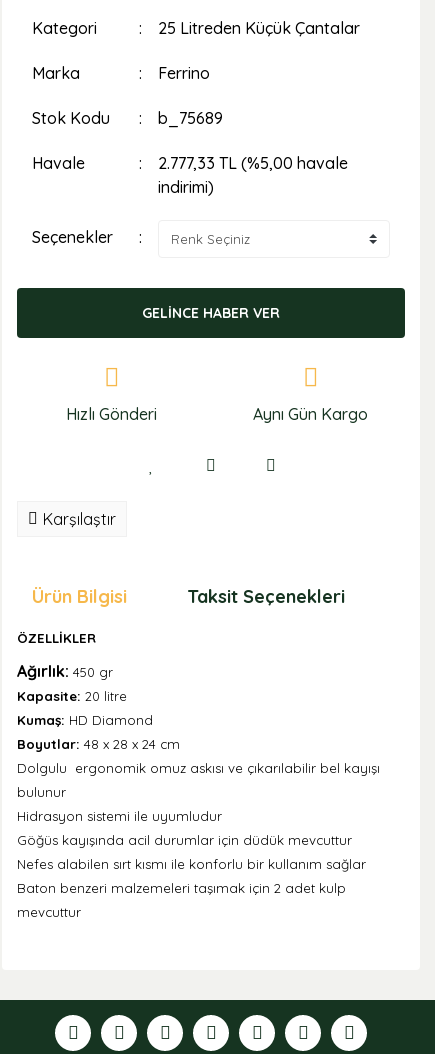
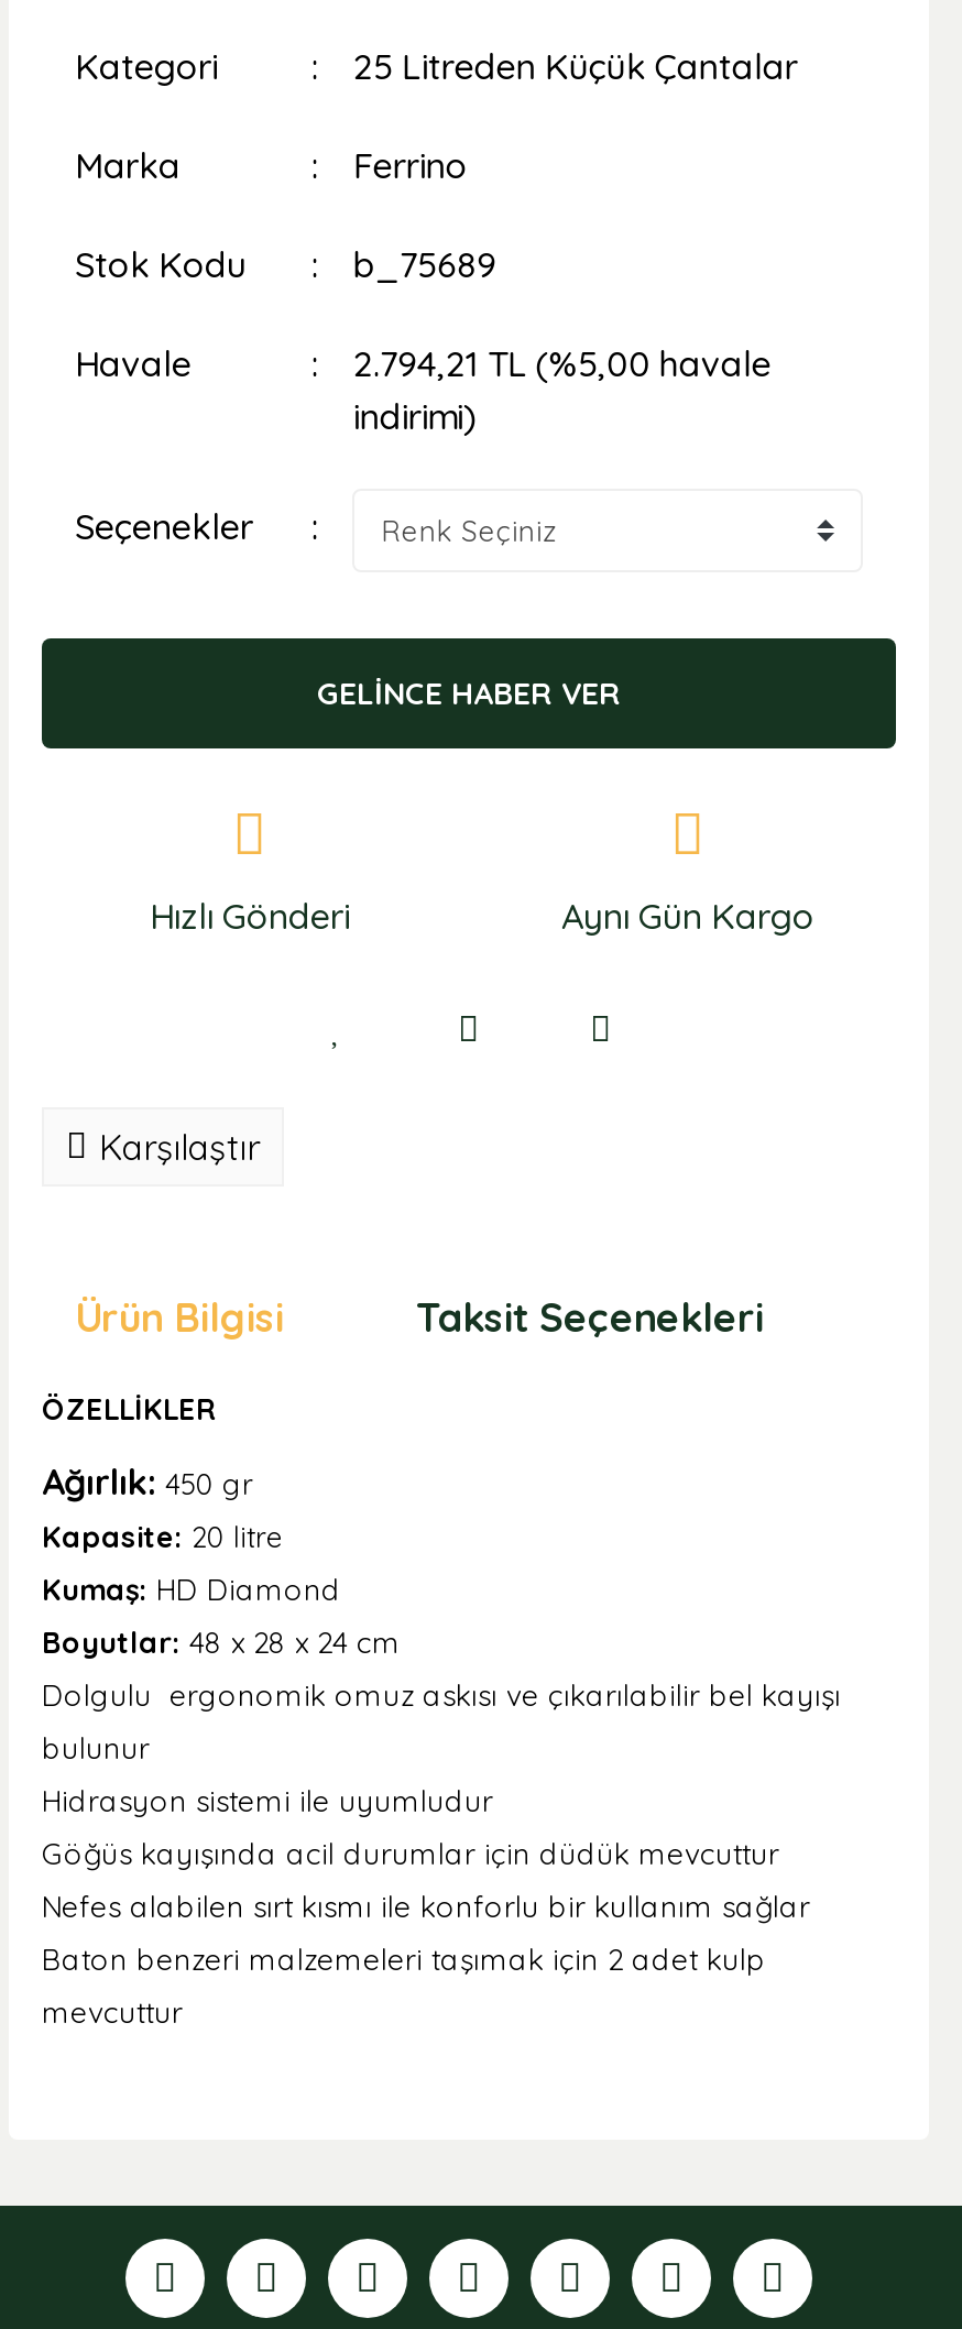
- 2.777,33 TL (%5,00 havale
+ 2.794,21 TL (%5,00 havale
